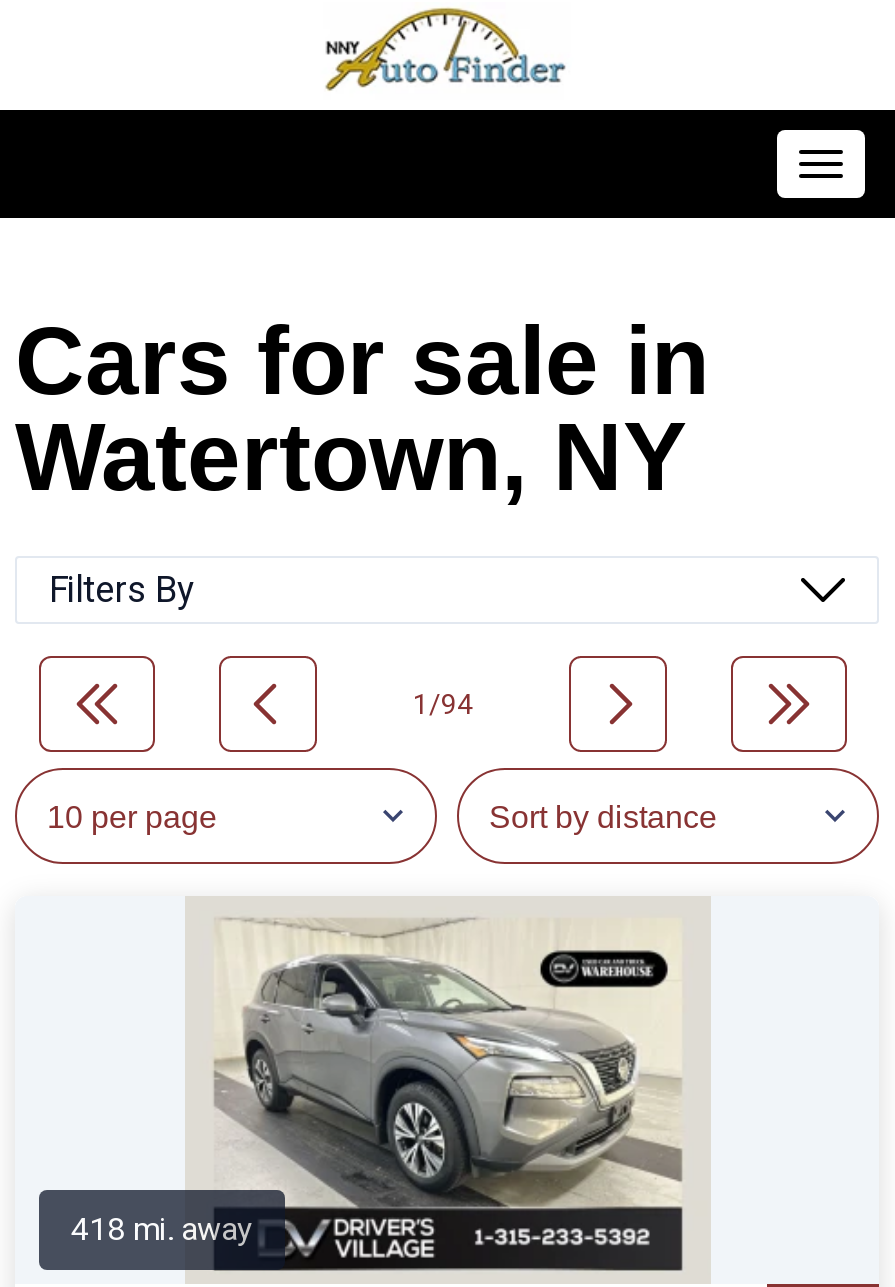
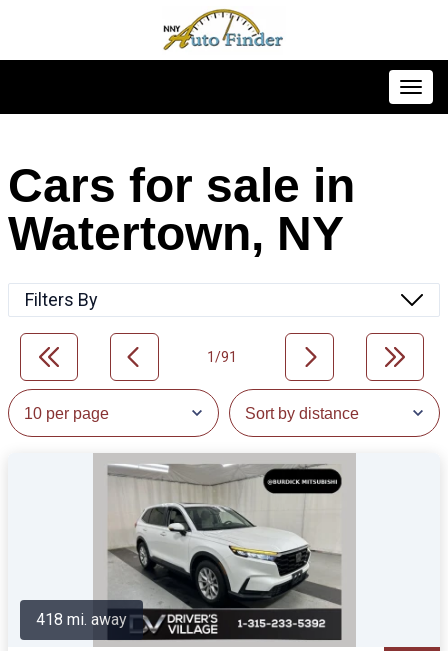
- 1/94
+ 1/91

- [image]
+ [image]
